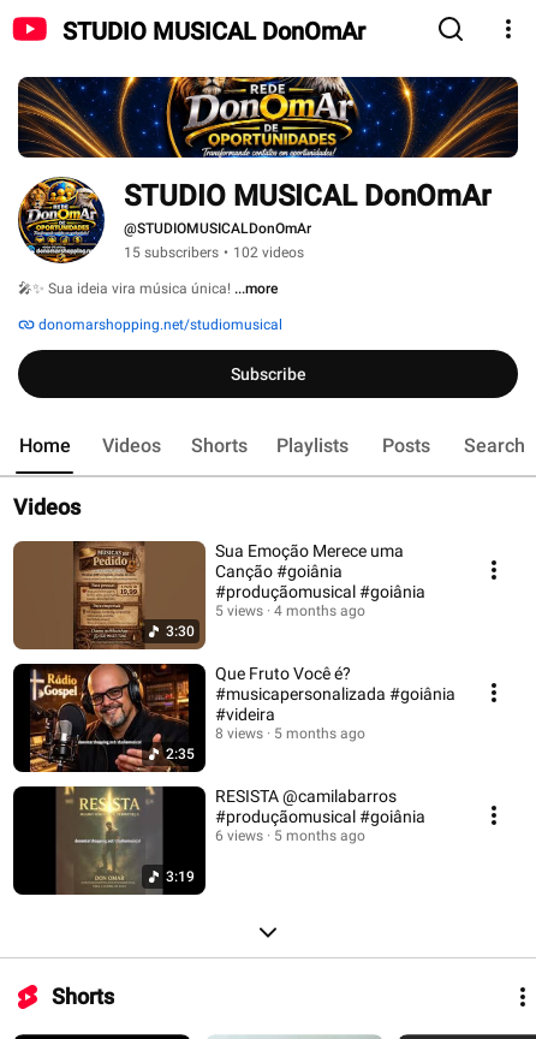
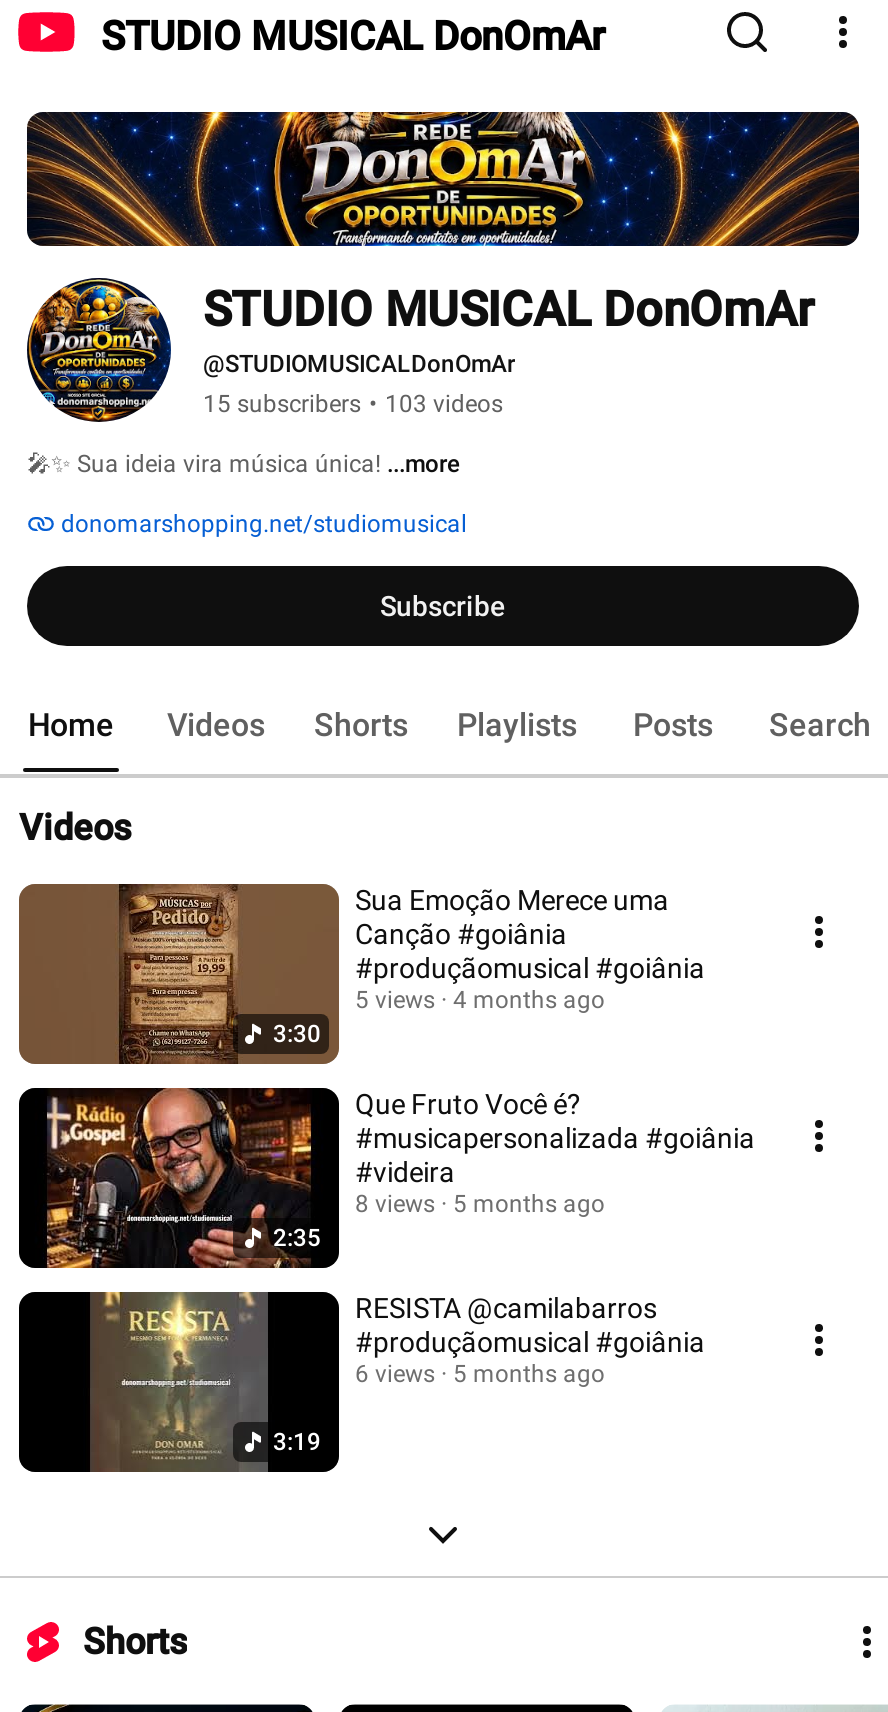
- 15 subscribers • 102 videos
+ 15 subscribers • 103 videos
